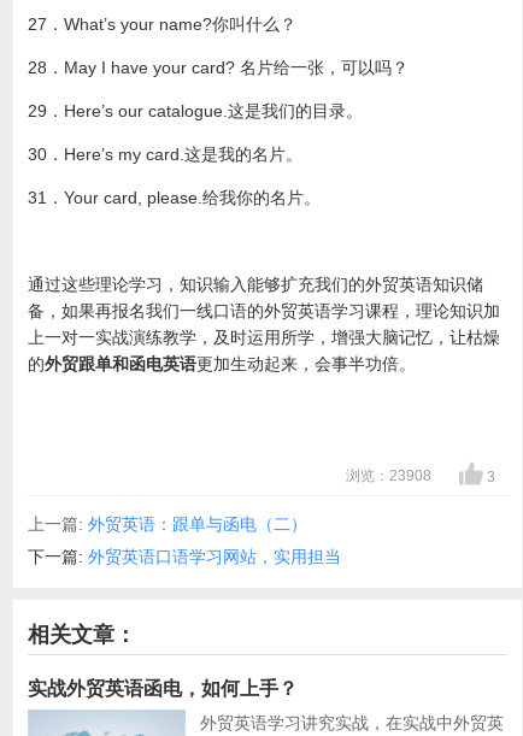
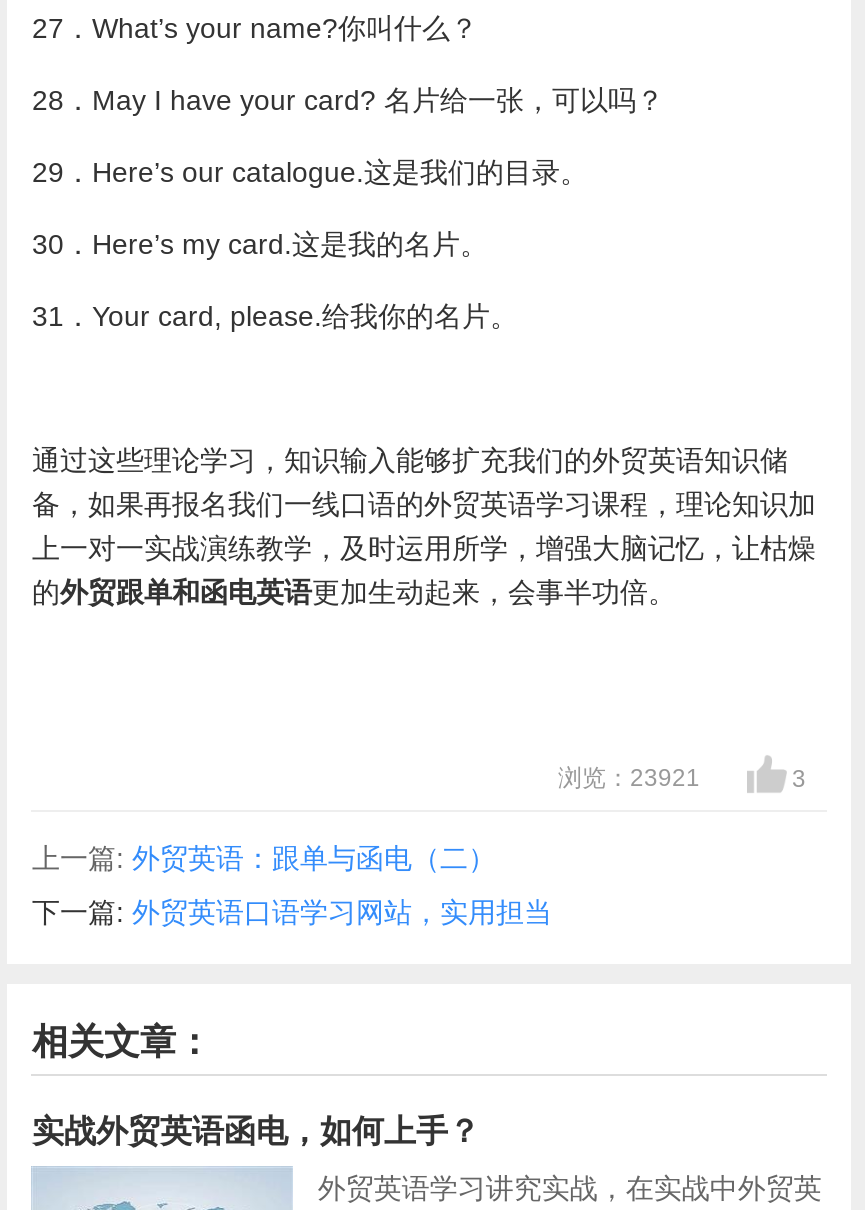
- 浏览：23908
+ 浏览：23921
